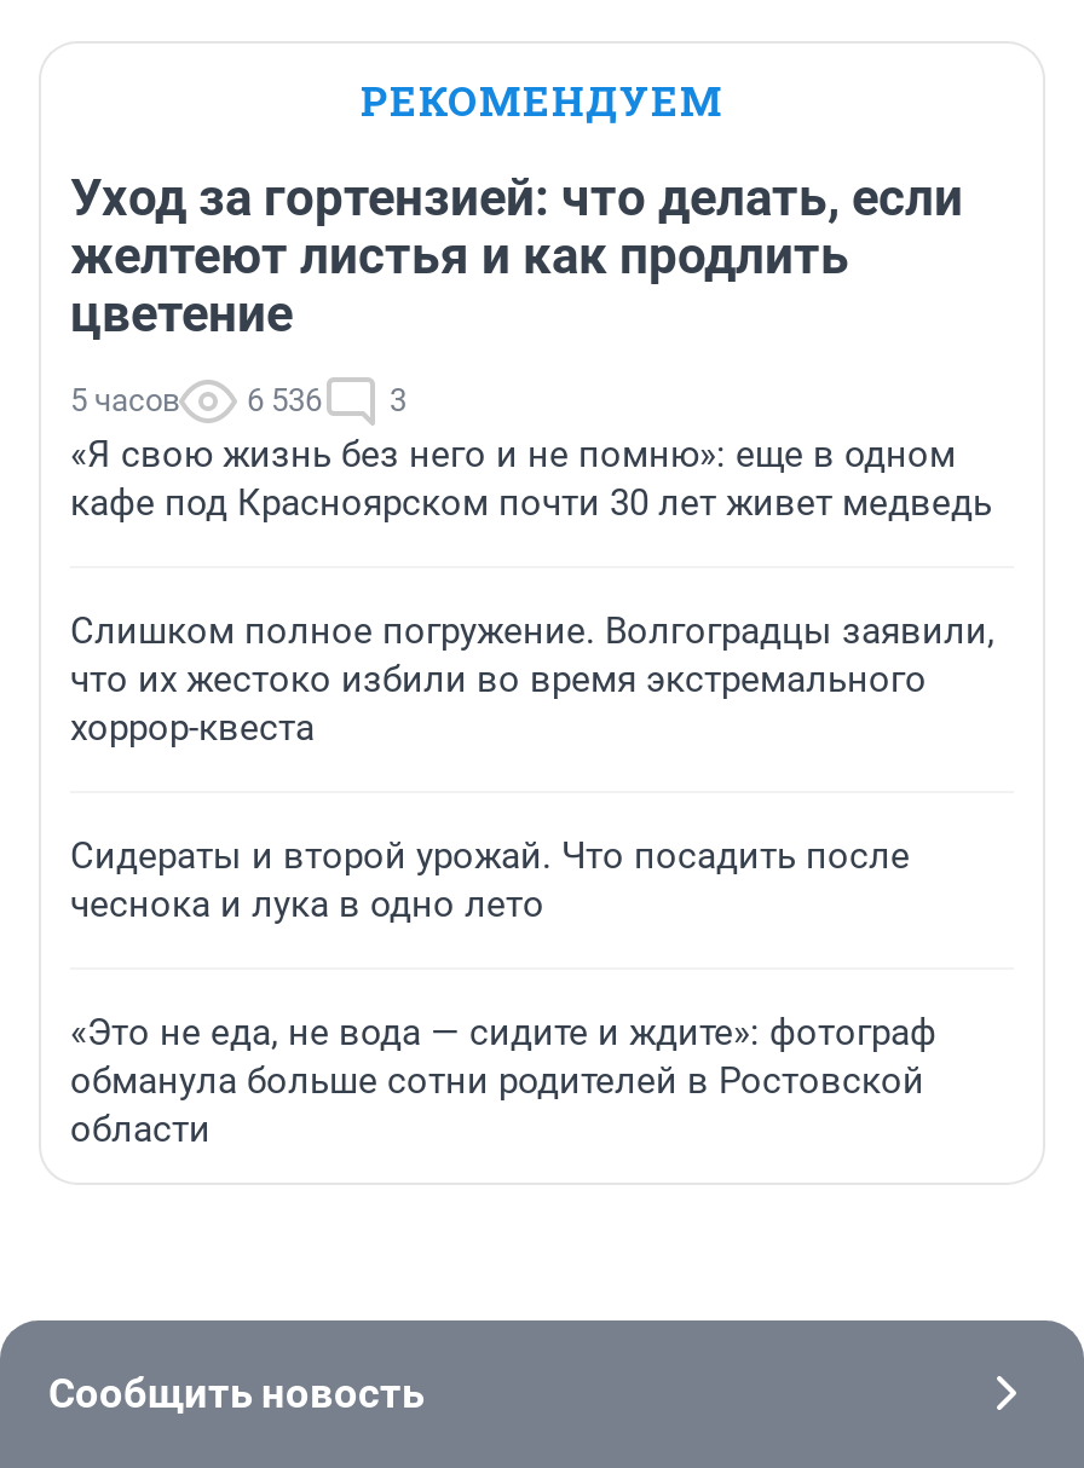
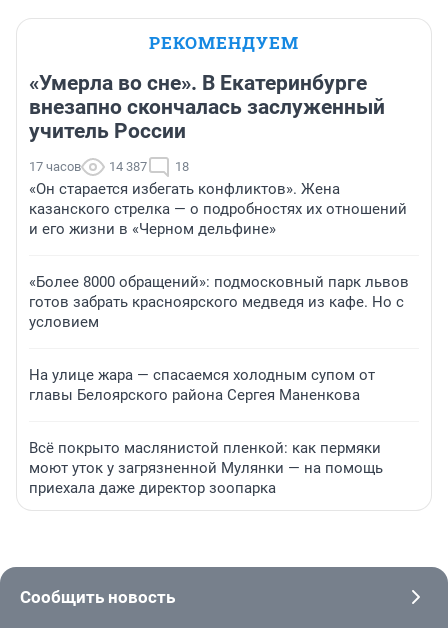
- Уход за гортензией: что делать, если
- желтеют листья и как продлить
- цветение
+ «Умерла во сне». В Екатеринбурге
+ внезапно скончалась заслуженный
+ учитель России

- 5 часов
- 6 536
- 3
- «Я свою жизнь без него и не помню»: еще в одном
- кафе под Красноярском почти 30 лет живет медведь
+ 17 часов
+ 14 387
+ 18
+ «Он старается избегать конфликтов». Жена
+ казанского стрелка — о подробностях их отношений
+ и его жизни в «Черном дельфине»

- Слишком полное погружение. Волгоградцы заявили,
- что их жестоко избили во время экстремального
- хоррор-квеста
+ «Более 8000 обращений»: подмосковный парк львов
+ готов забрать красноярского медведя из кафе. Но с
+ условием

- Сидераты и второй урожай. Что посадить после
- чеснока и лука в одно лето
+ На улице жара — спасаемся холодным супом от
+ главы Белоярского района Сергея Маненкова

- «Это не еда, не вода — сидите и ждите»: фотограф
- обманула больше сотни родителей в Ростовской
- области
+ Всё покрыто маслянистой пленкой: как пермяки
+ моют уток у загрязненной Мулянки — на помощь
+ приехала даже директор зоопарка
